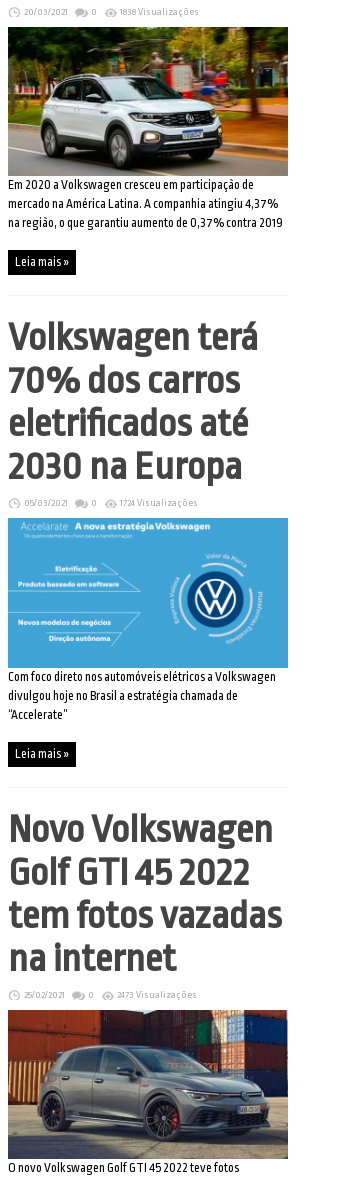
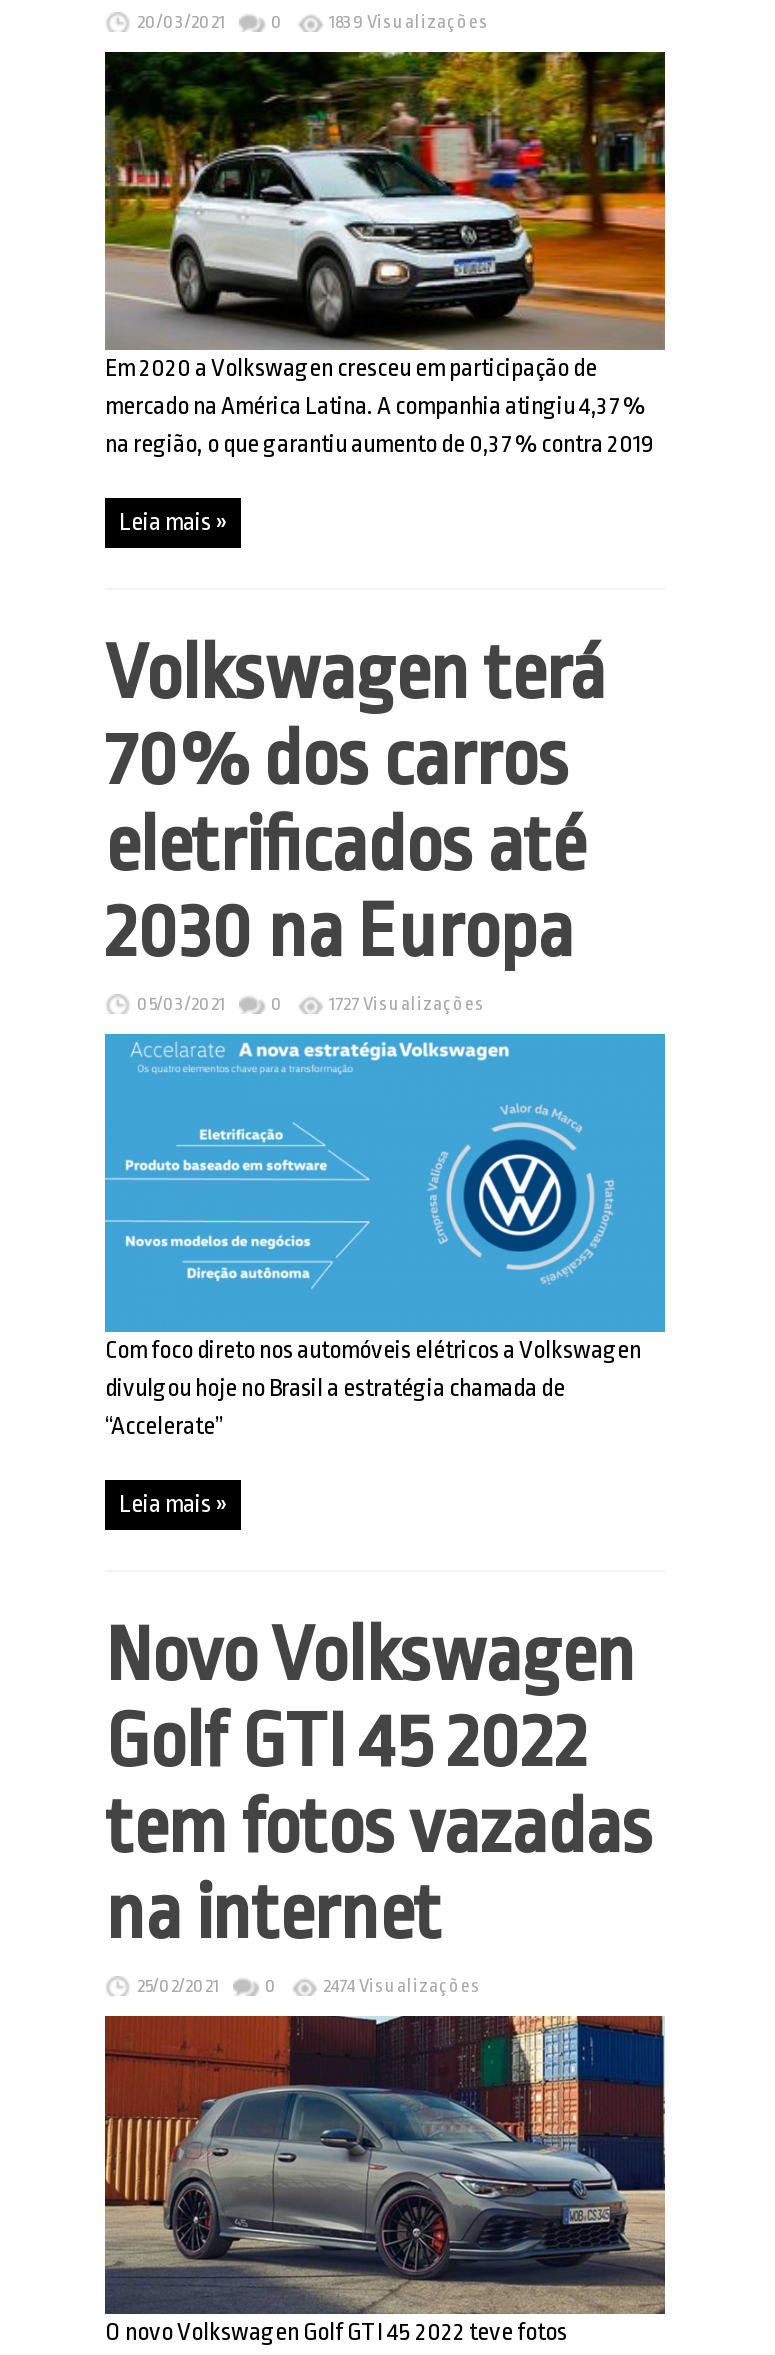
- 1838 Visualizações
+ 1839 Visualizações

- 1724 Visualizações
+ 1727 Visualizações

- 2473 Visualizações
+ 2474 Visualizações
